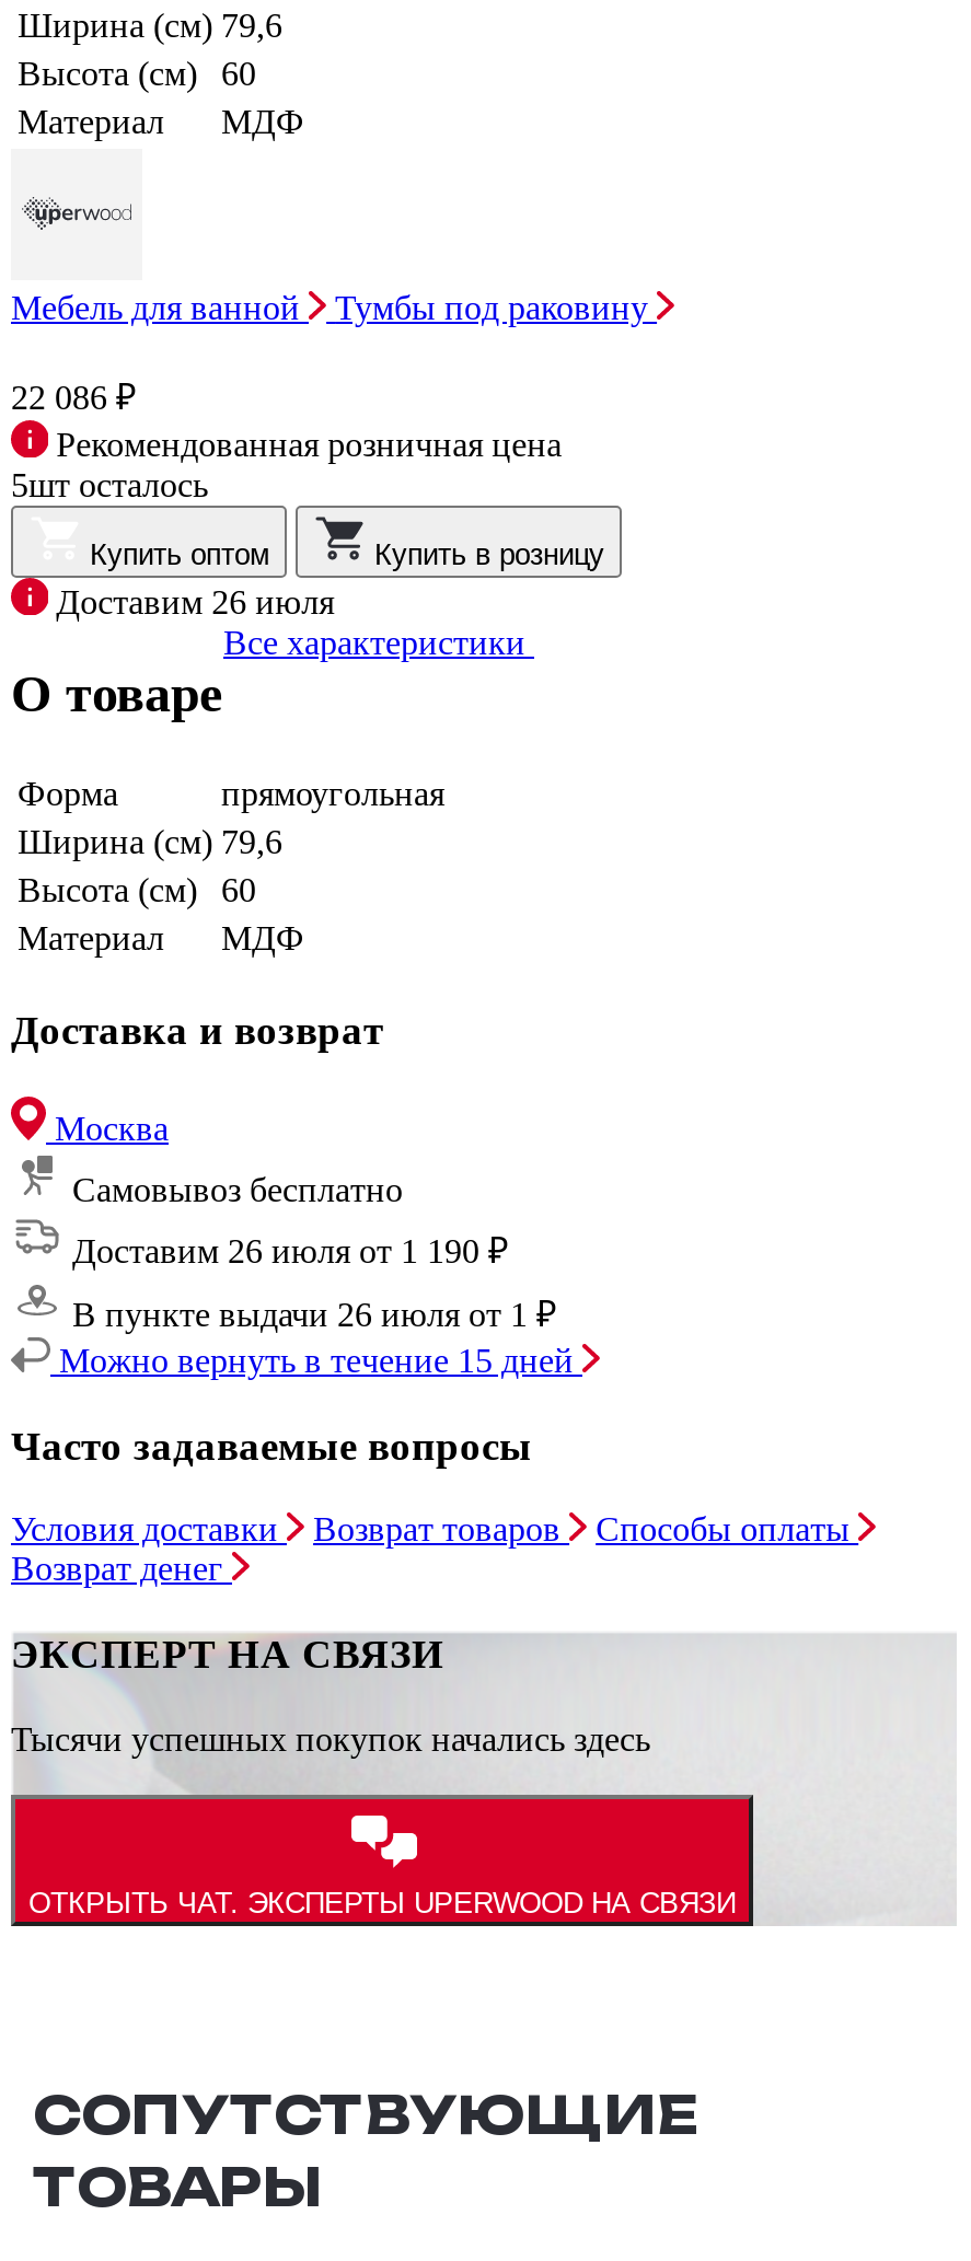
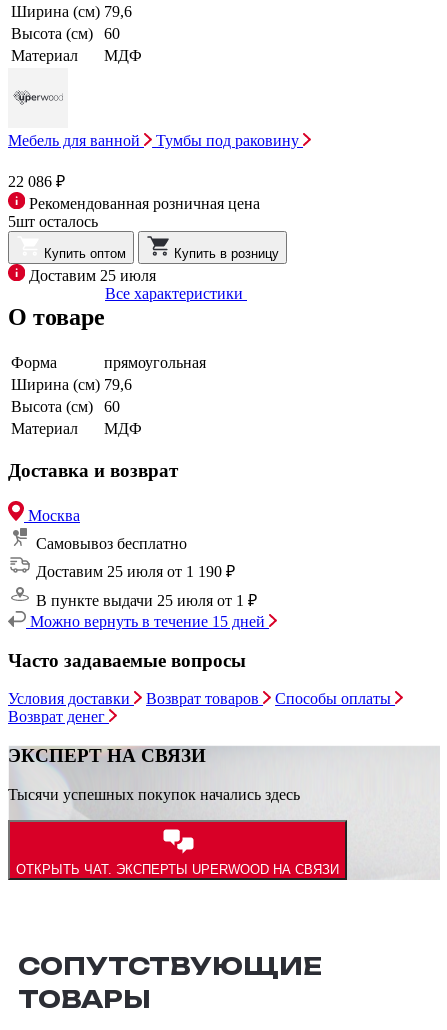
- Доставим 26 июля
+ Доставим 25 июля

- Доставим 26 июля от 1 190 ₽
+ Доставим 25 июля от 1 190 ₽

- В пункте выдачи 26 июля от 1 ₽
+ В пункте выдачи 25 июля от 1 ₽
